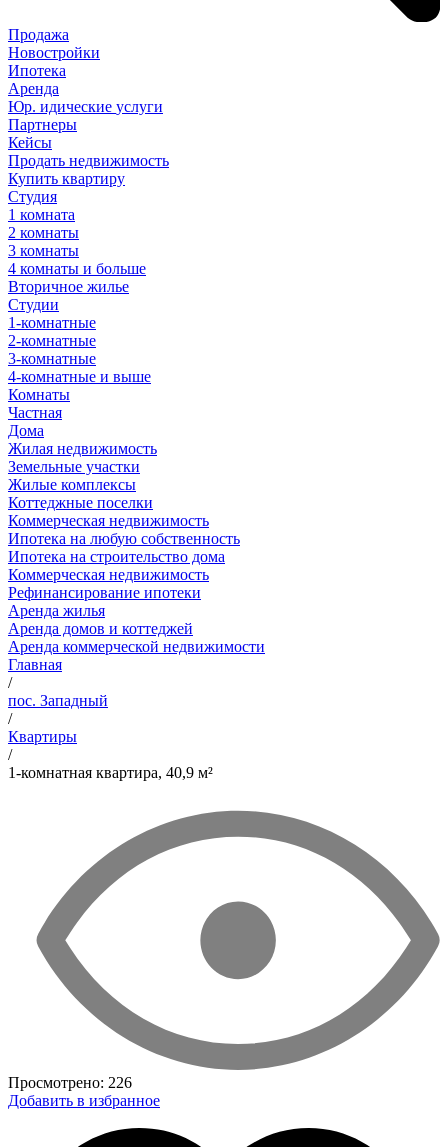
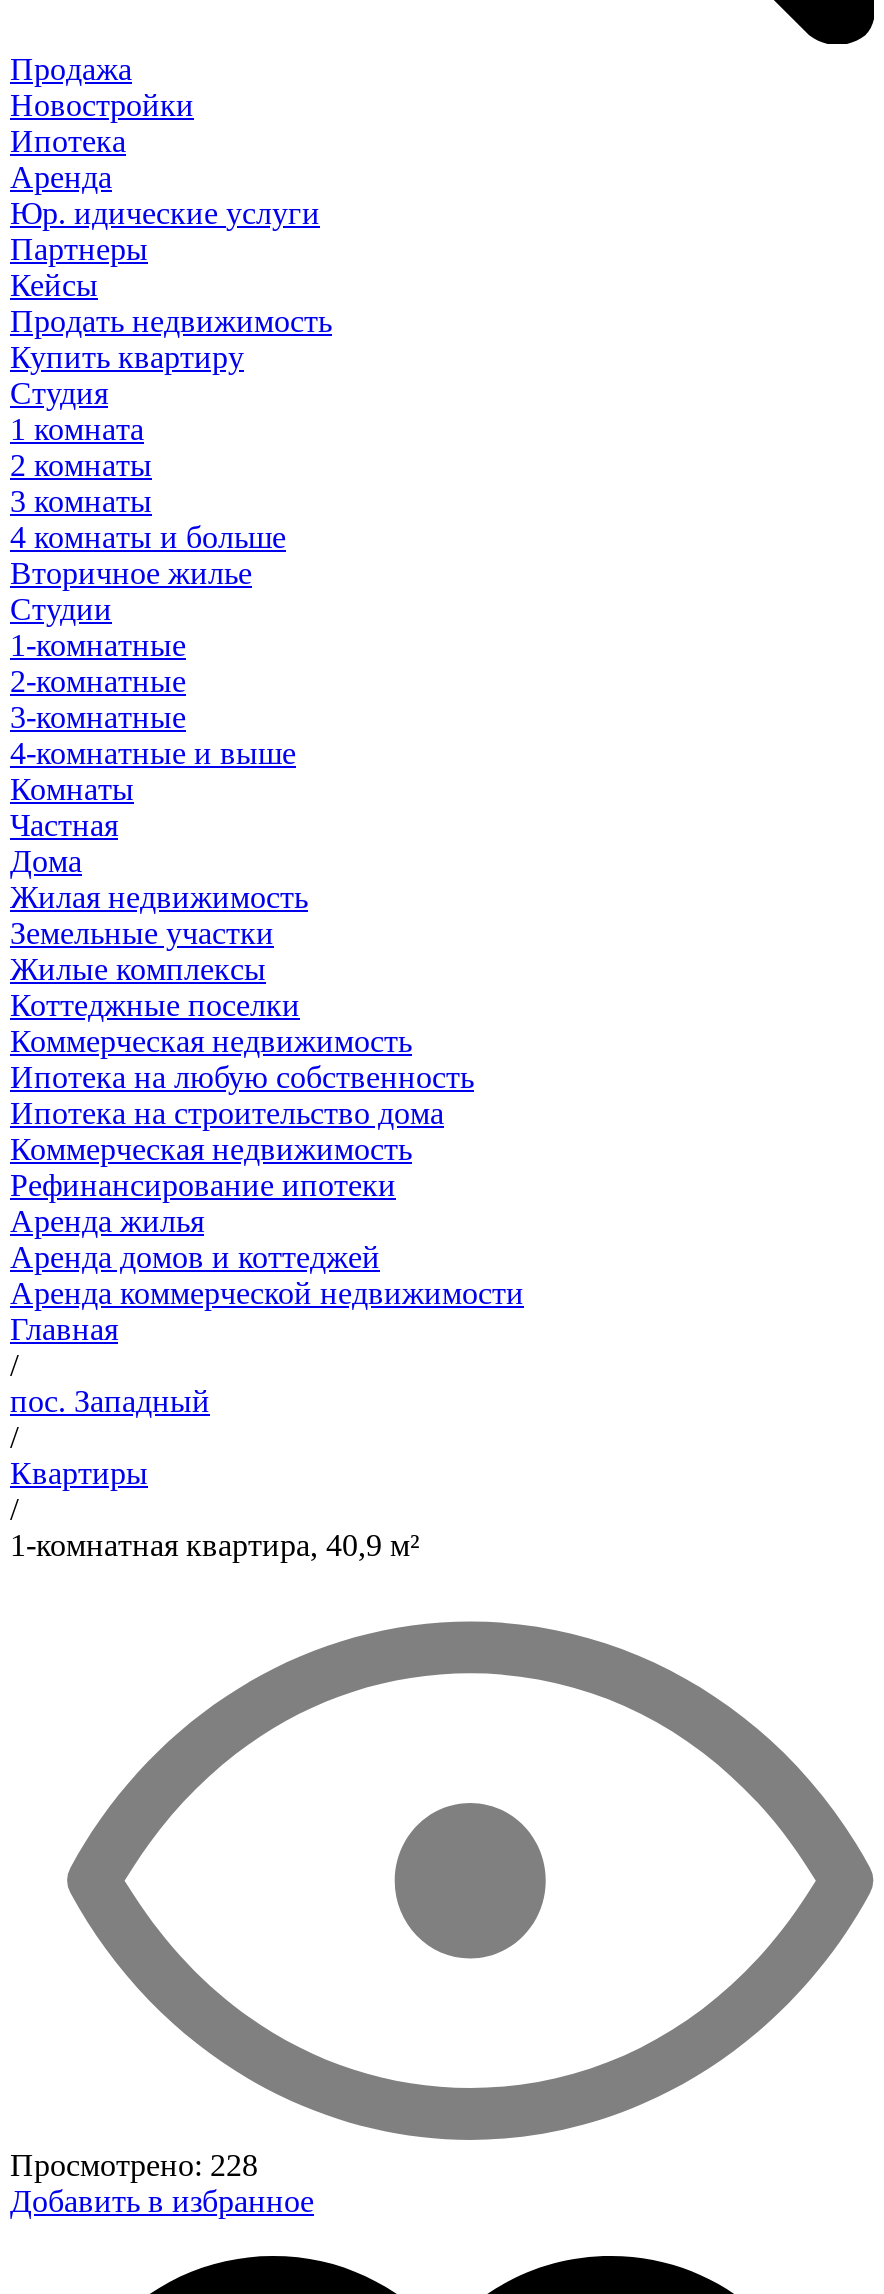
- Просмотрено: 226
+ Просмотрено: 228
